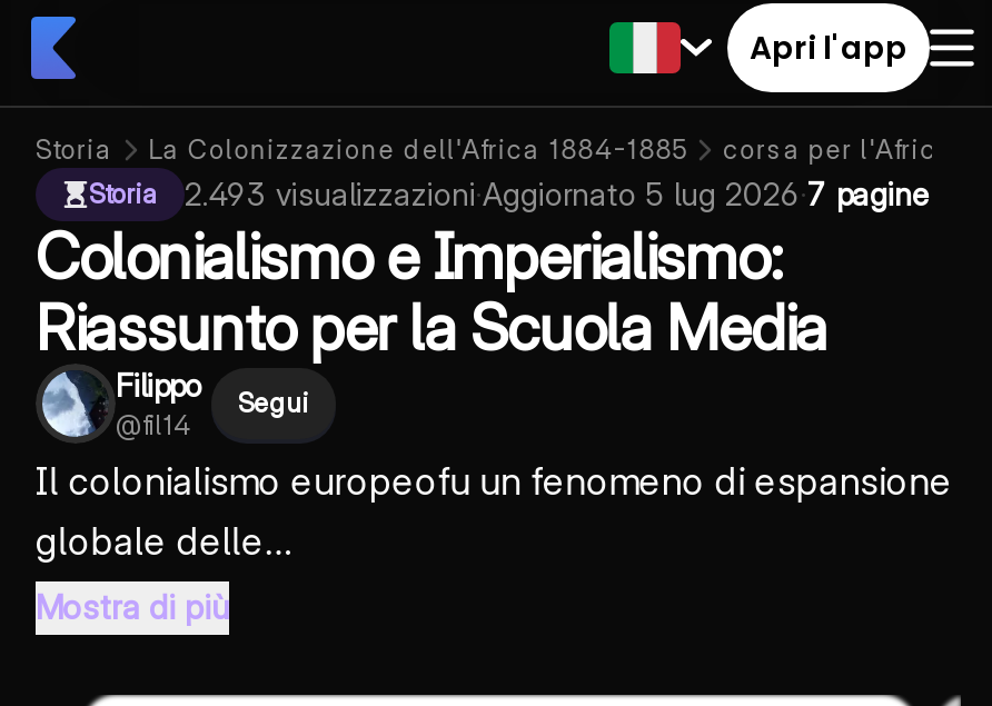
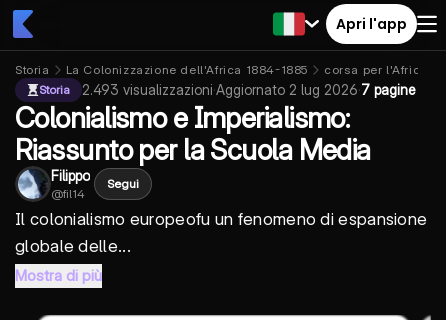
- 2.493 visualizzazioni · Aggiornato 5 lug 2026 · 7 pagine
+ 2.493 visualizzazioni · Aggiornato 2 lug 2026 · 7 pagine
